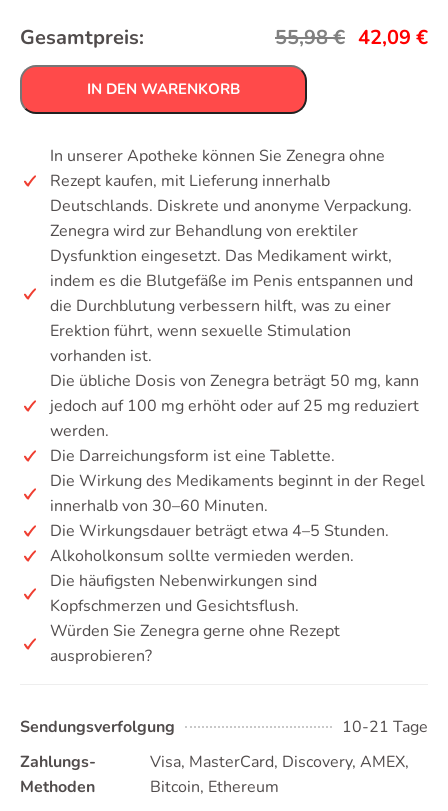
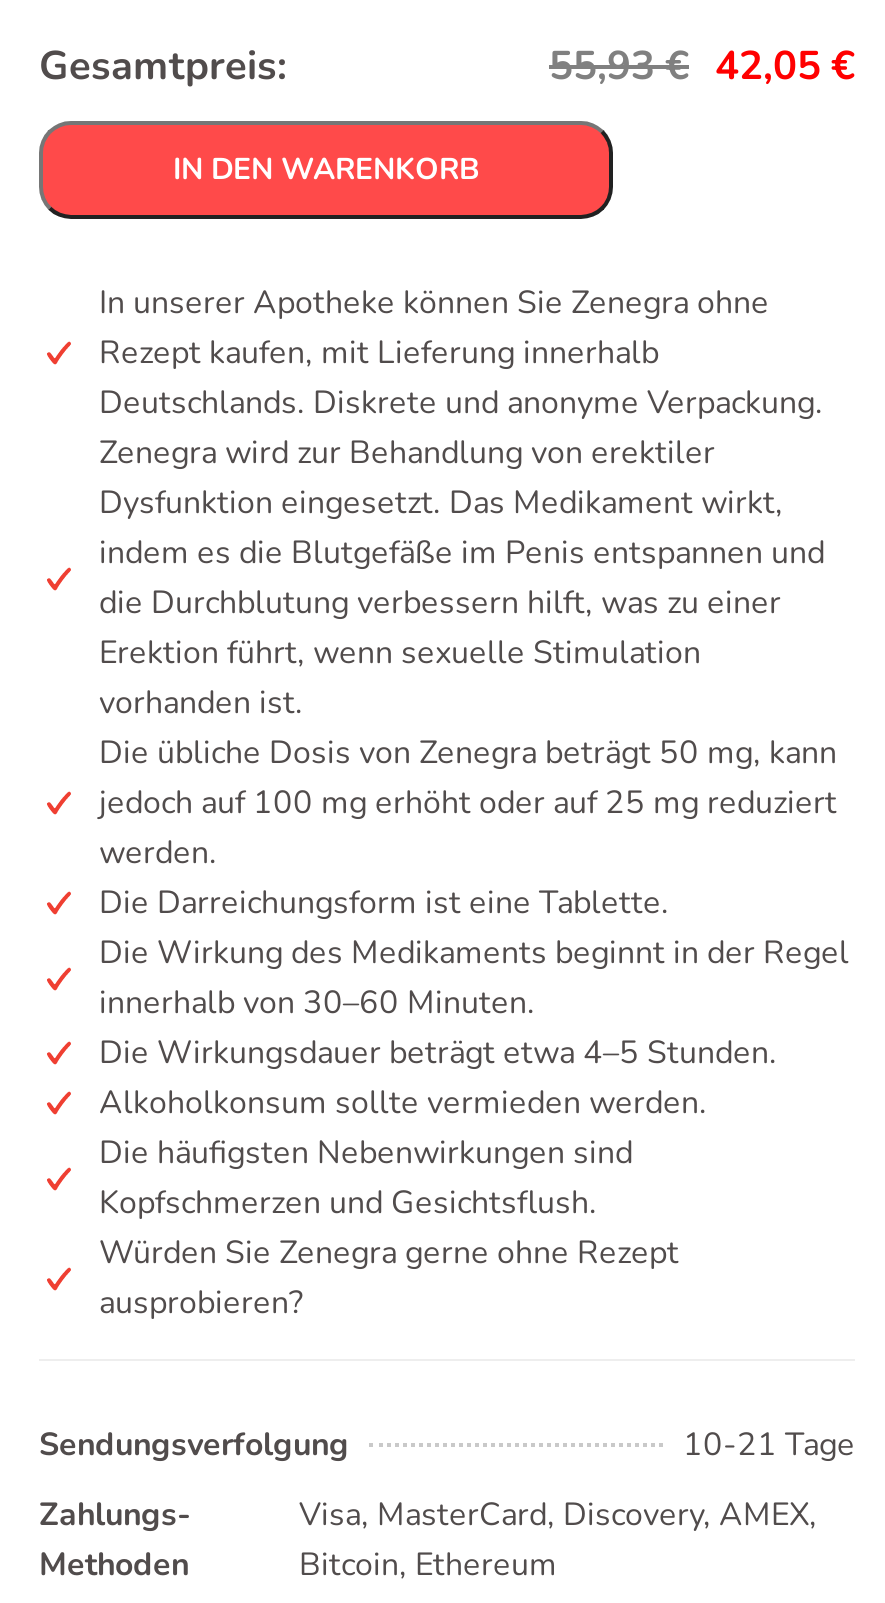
- 55,98€ 42,09 €
+ 55,93€ 42,05 €
